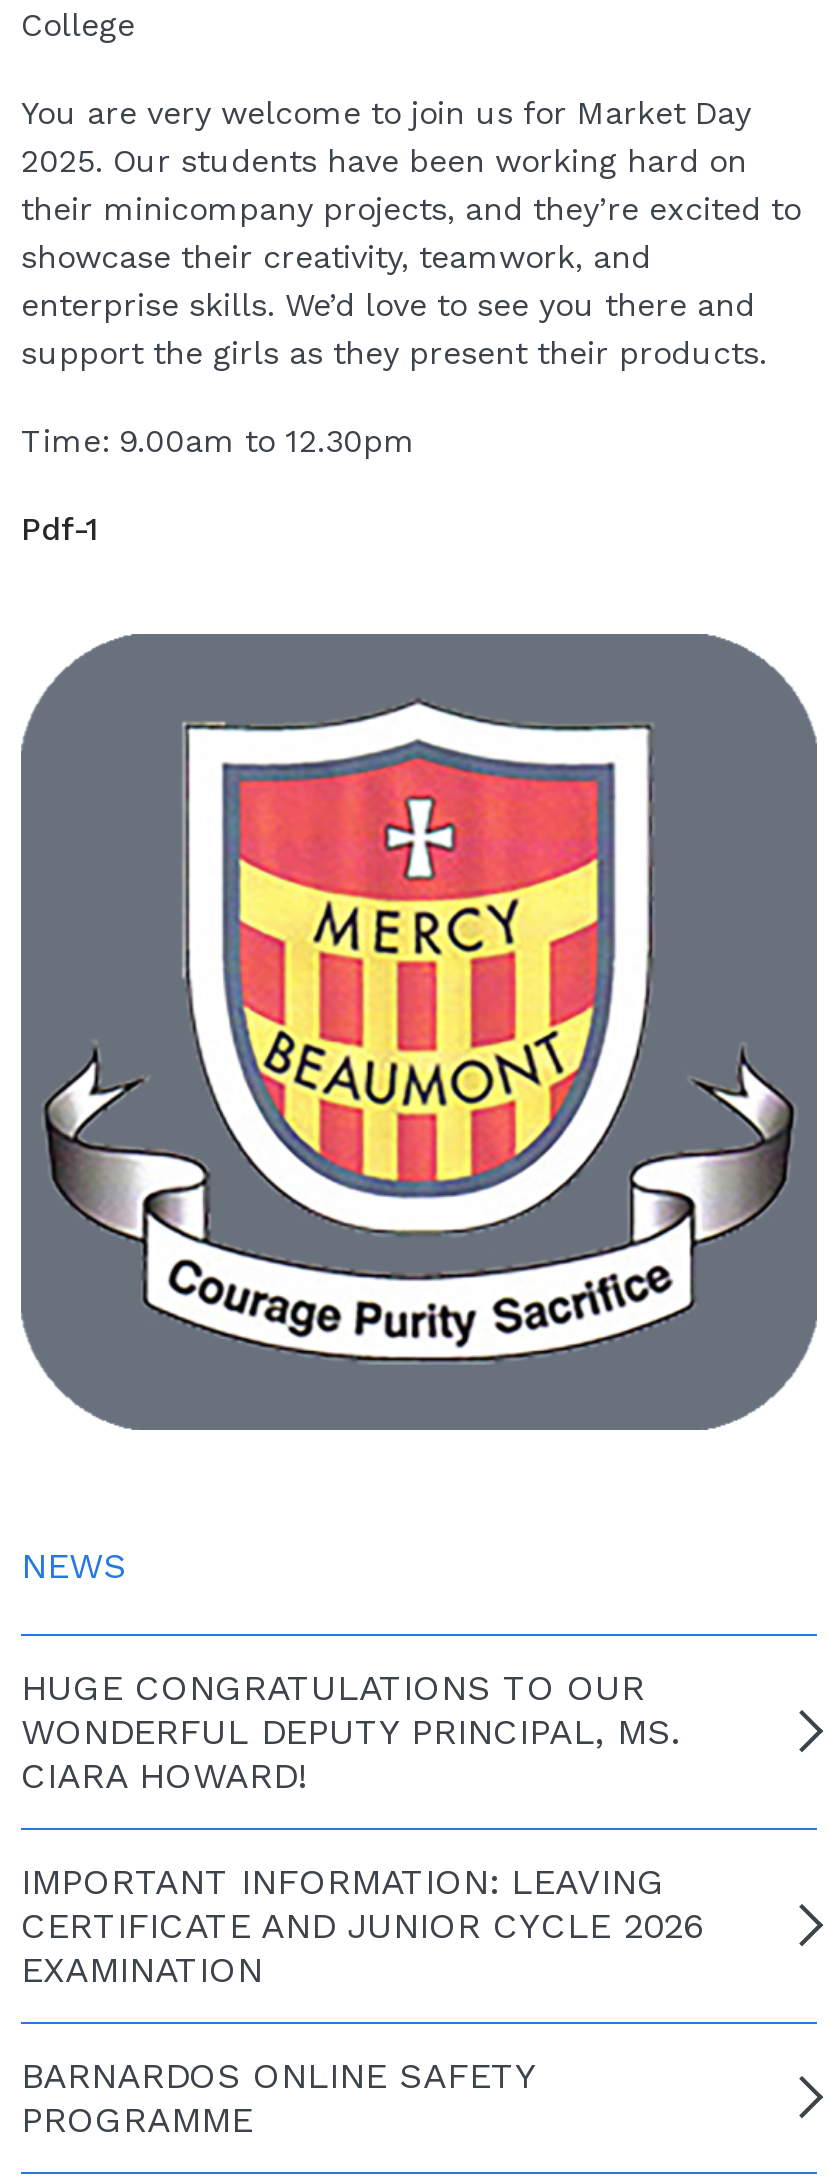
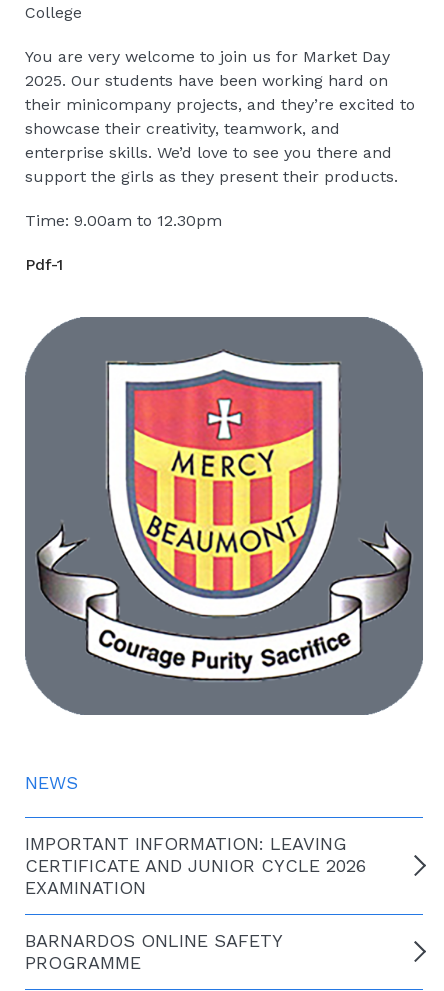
- HUGE CONGRATULATIONS TO OUR
- WONDERFUL DEPUTY PRINCIPAL, MS.
- CIARA HOWARD!
